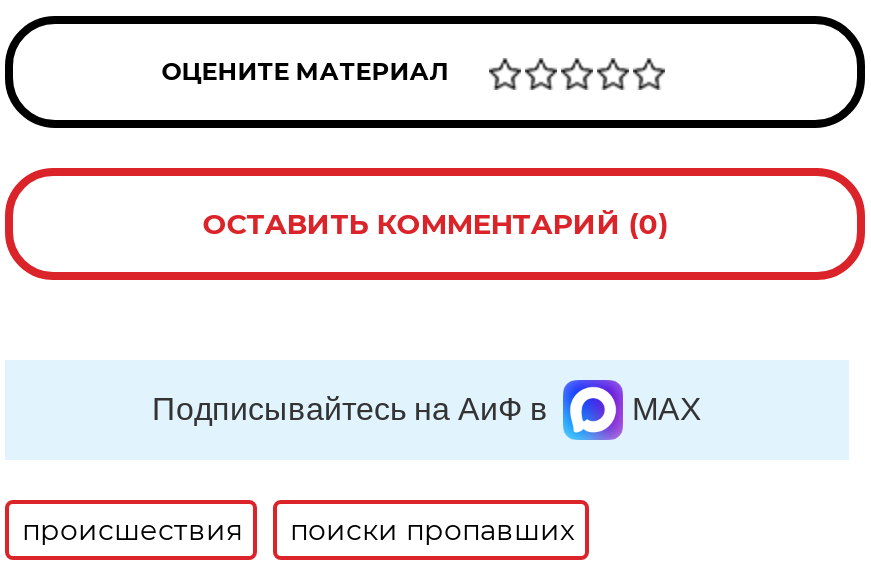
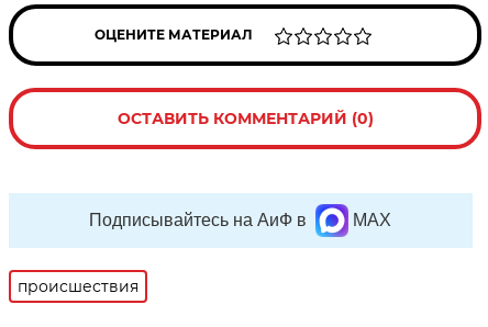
- поиски пропавших
